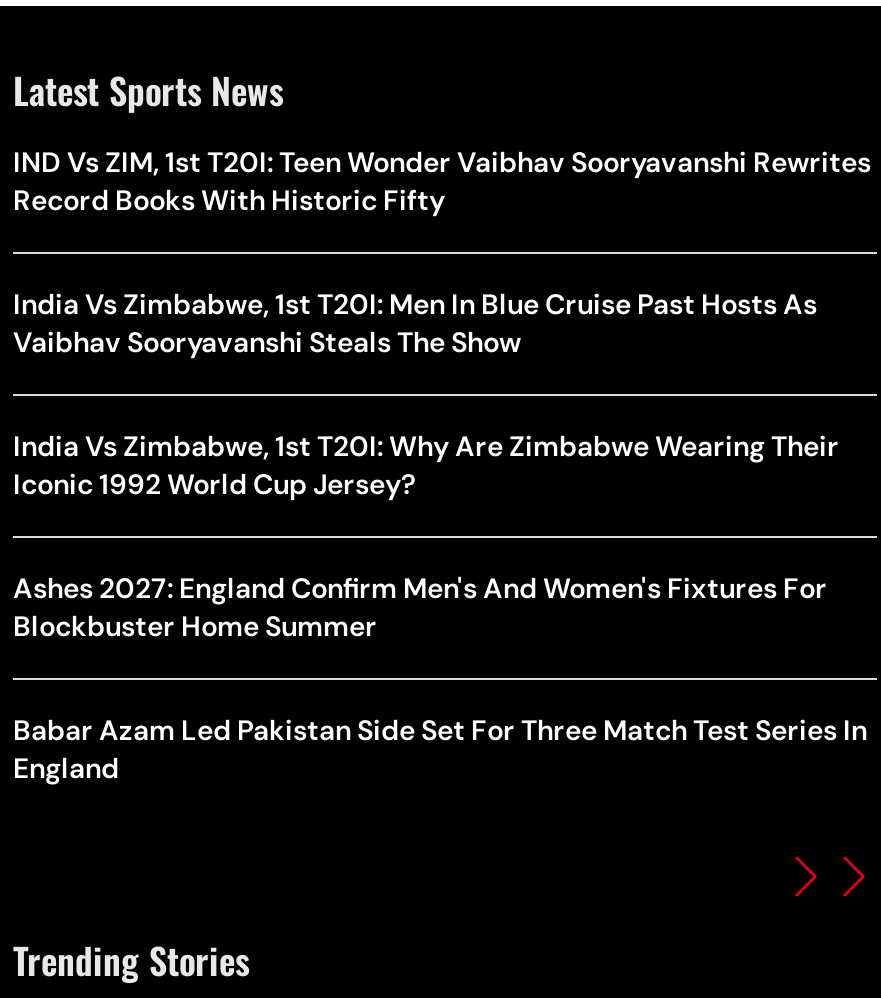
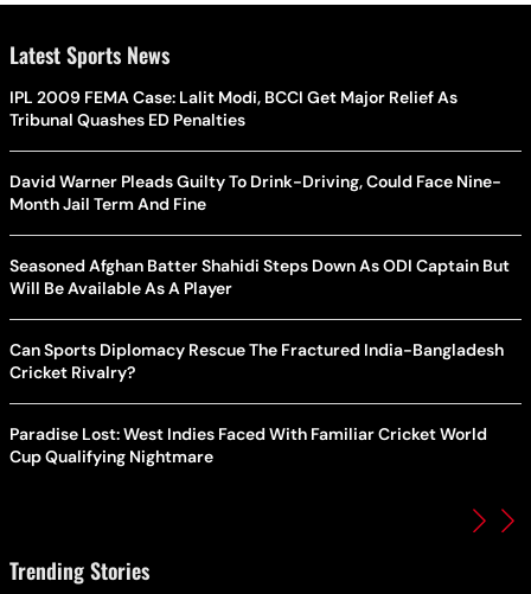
- IND Vs ZIM, 1st T20I: Teen Wonder Vaibhav Sooryavanshi Rewrites
- Record Books With Historic Fifty
+ IPL 2009 FEMA Case: Lalit Modi, BCCI Get Major Relief As
+ Tribunal Quashes ED Penalties

- India Vs Zimbabwe, 1st T20I: Men In Blue Cruise Past Hosts As
- Vaibhav Sooryavanshi Steals The Show
+ David Warner Pleads Guilty To Drink-Driving, Could Face Nine-
+ Month Jail Term And Fine

- India Vs Zimbabwe, 1st T20I: Why Are Zimbabwe Wearing Their
- Iconic 1992 World Cup Jersey?
+ Seasoned Afghan Batter Shahidi Steps Down As ODI Captain But
+ Will Be Available As A Player

- Ashes 2027: England Confirm Men's And Women's Fixtures For
- Blockbuster Home Summer
+ Can Sports Diplomacy Rescue The Fractured India-Bangladesh
+ Cricket Rivalry?

- Babar Azam Led Pakistan Side Set For Three Match Test Series In
- England
+ Paradise Lost: West Indies Faced With Familiar Cricket World
+ Cup Qualifying Nightmare
